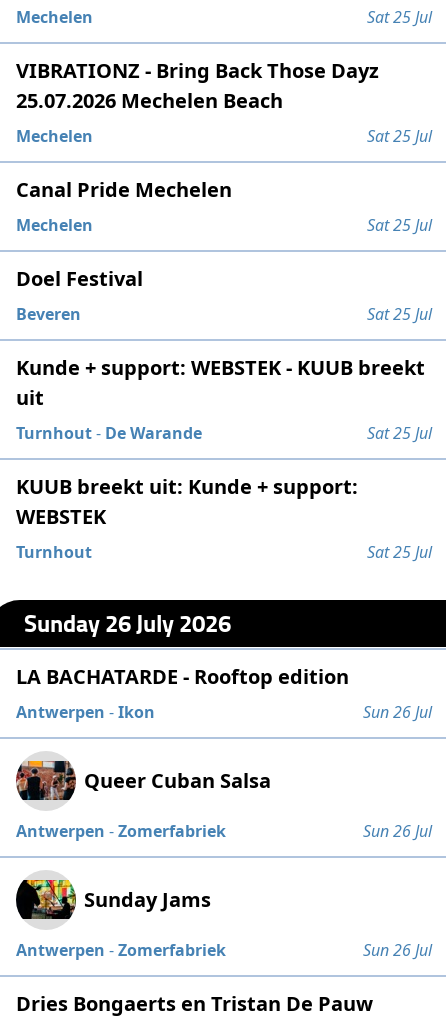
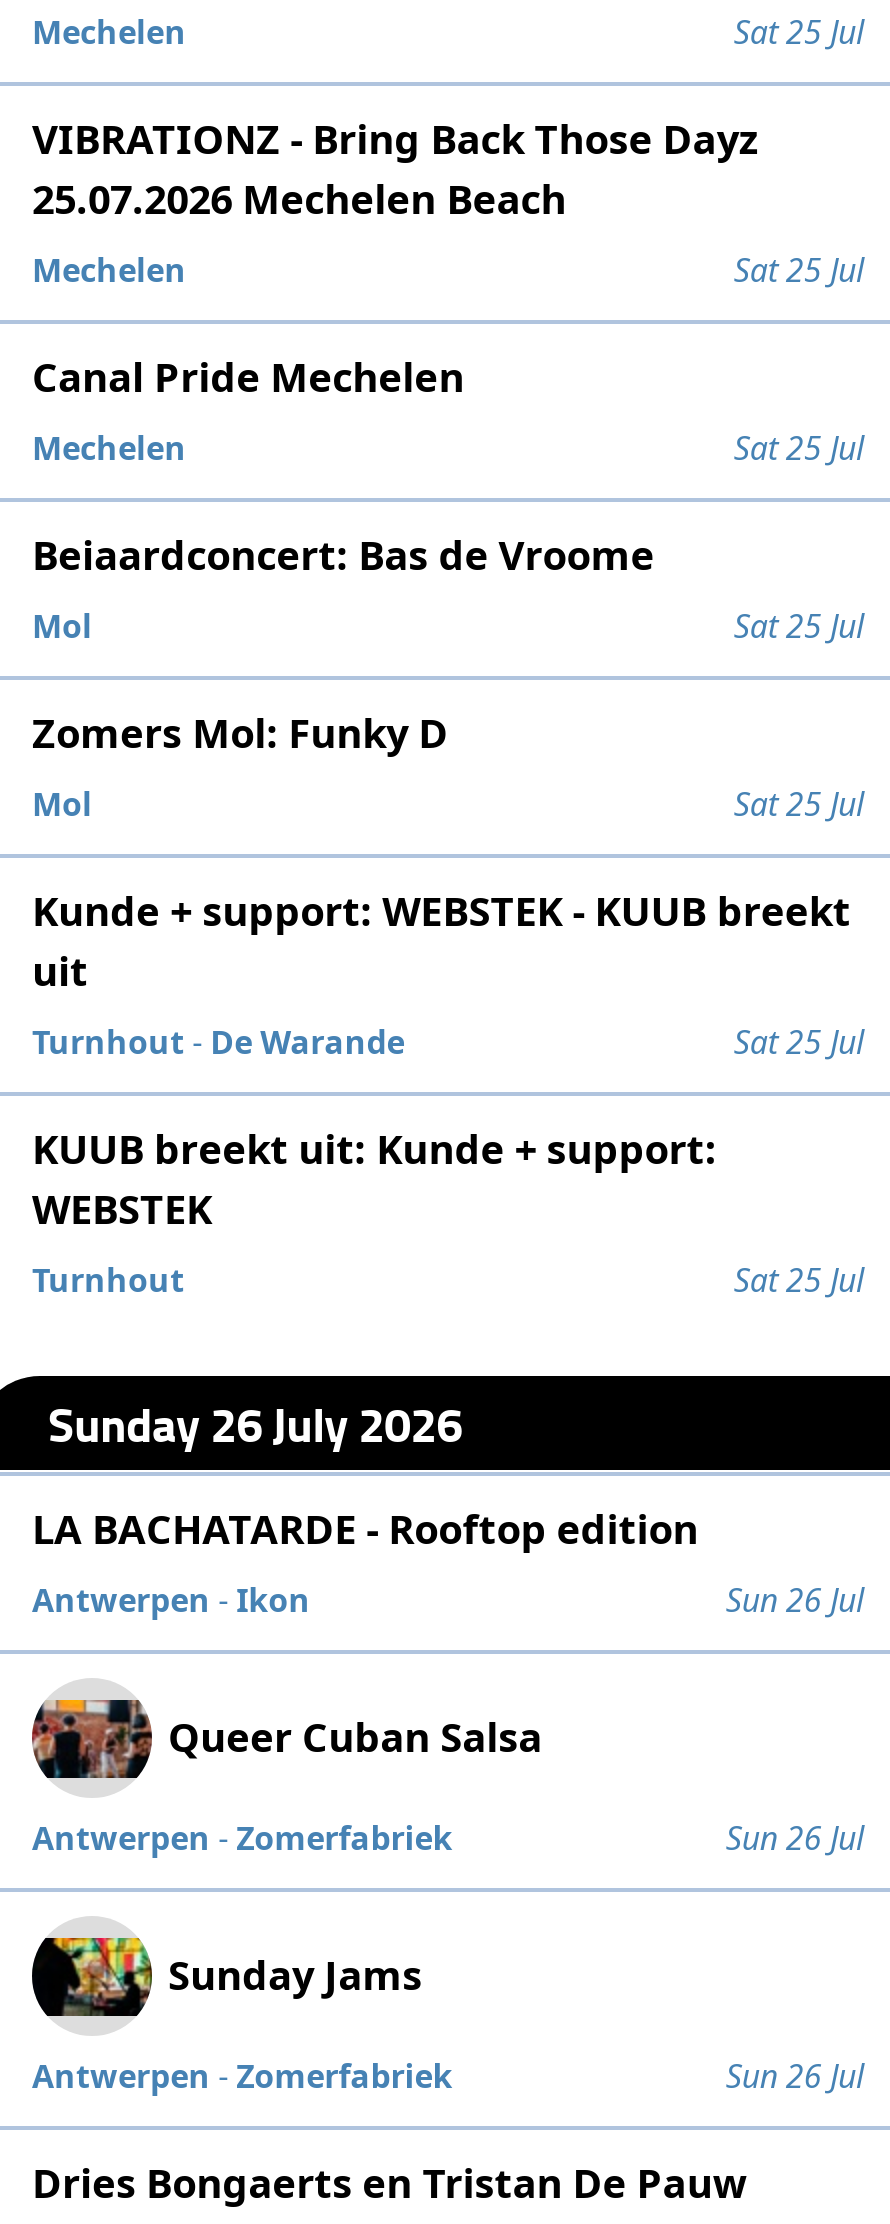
- Doel Festival
- Beveren
+ Beiaardconcert: Bas de Vroome
+ Mol
+ Sat 25 Jul
+ Zomers Mol: Funky D
+ Mol
